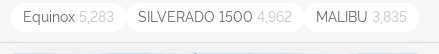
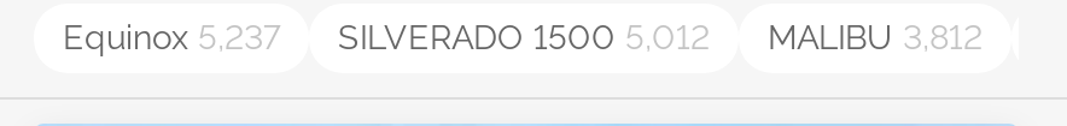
- Equinox 5,283
+ Equinox 5,237

- SILVERADO 1500 4,962
+ SILVERADO 1500 5,012

- MALIBU 3,835
+ MALIBU 3,812
